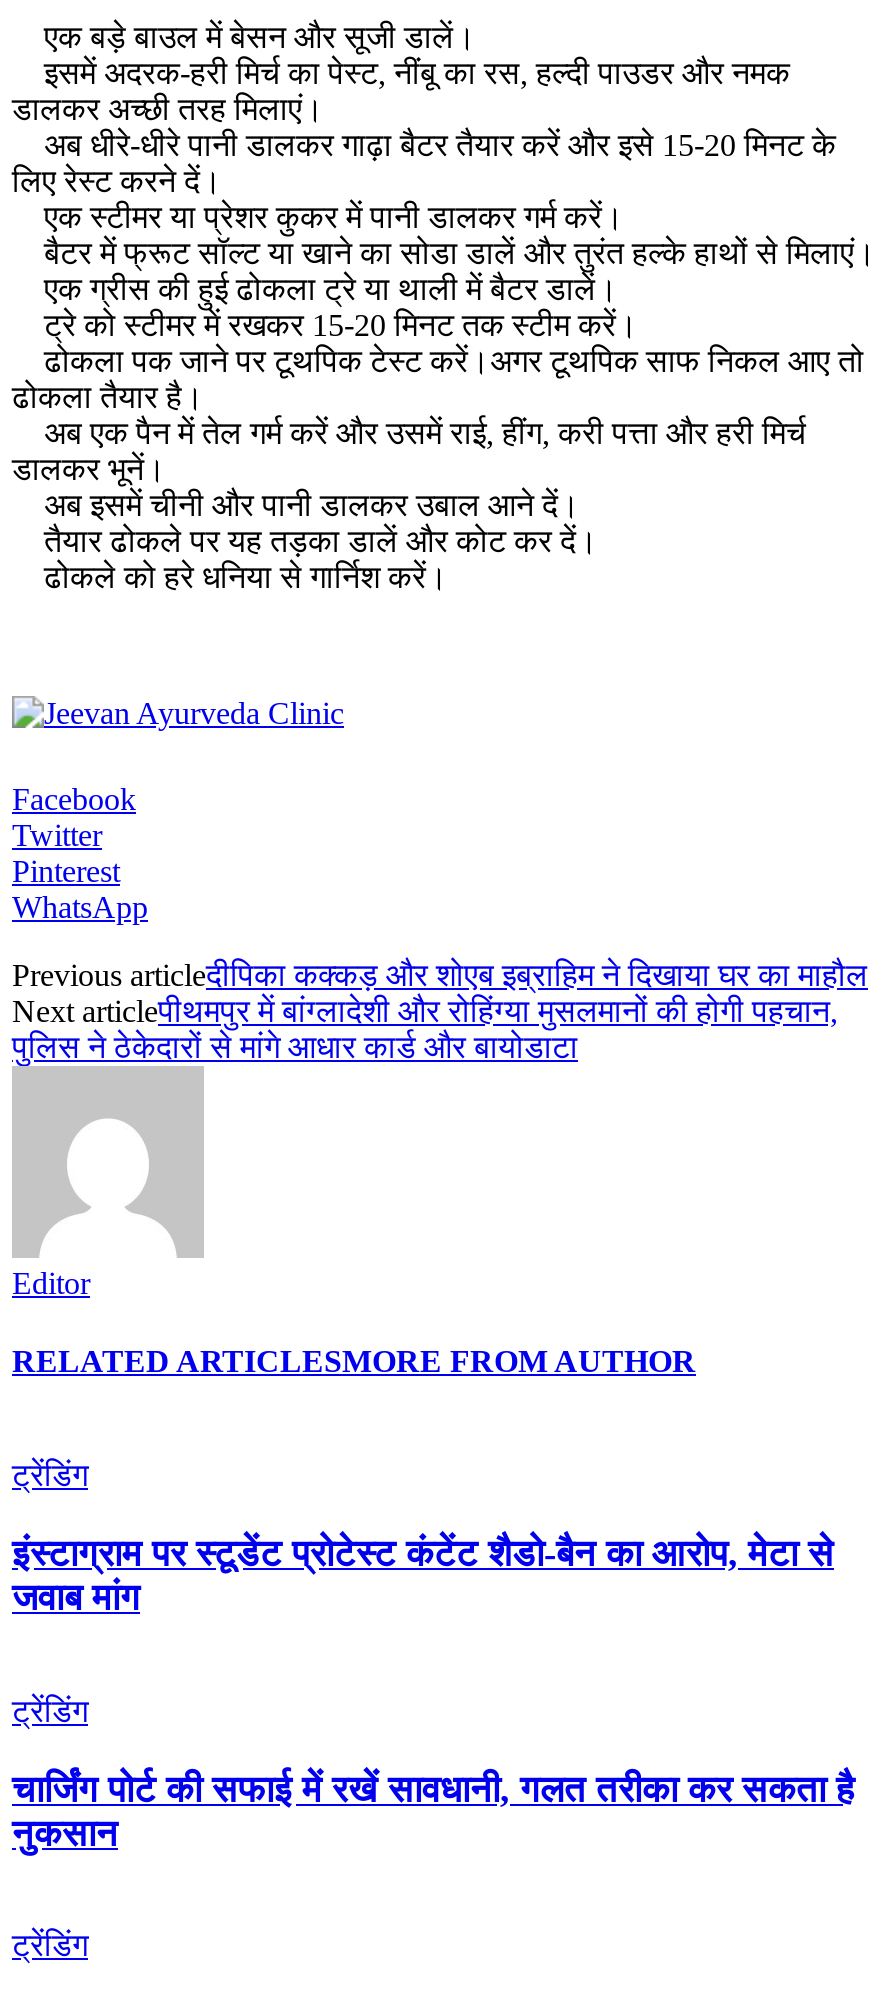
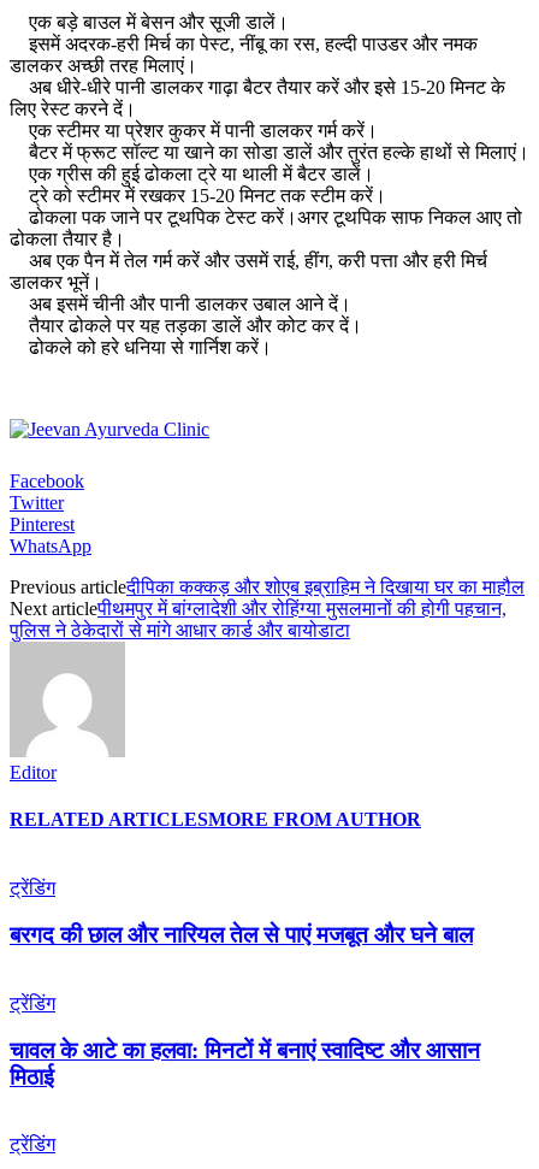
- इंस्टाग्राम पर स्टूडेंट प्रोटेस्ट कंटेंट शैडो-बैन का आरोप, मेटा से
- जवाब मांग
+ बरगद की छाल और नारियल तेल से पाएं मजबूत और घने बाल

- चार्जिंग पोर्ट की सफाई में रखें सावधानी, गलत तरीका कर सकता है
- नुकसान
+ चावल के आटे का हलवा: मिनटों में बनाएं स्वादिष्ट और आसान
+ मिठाई
